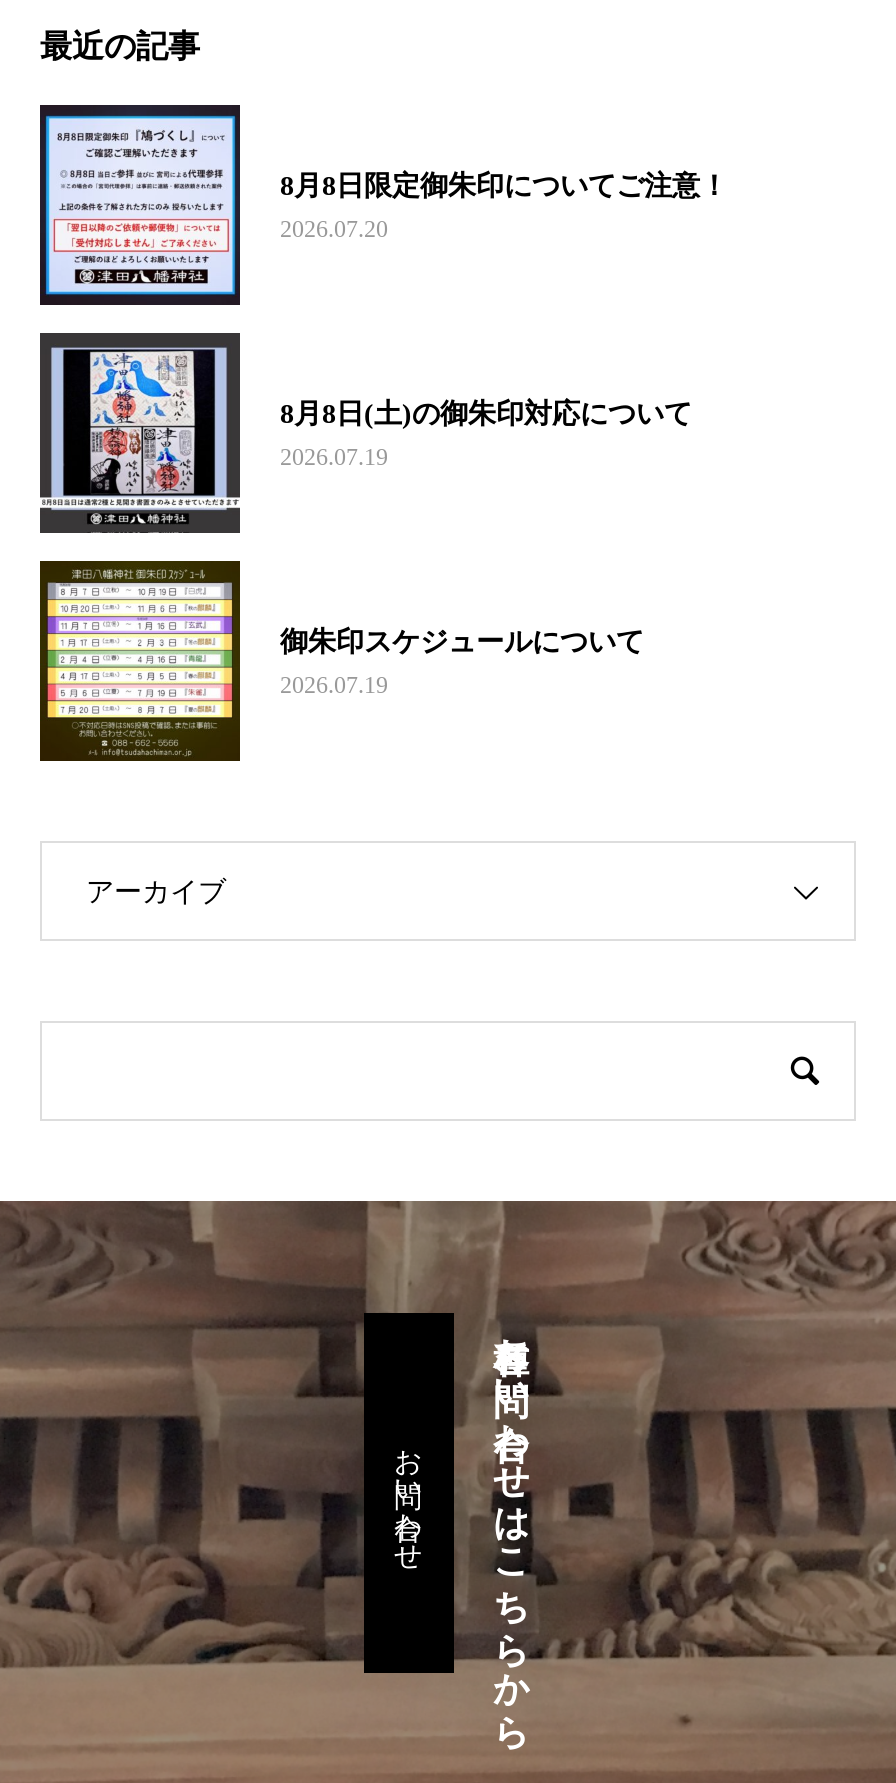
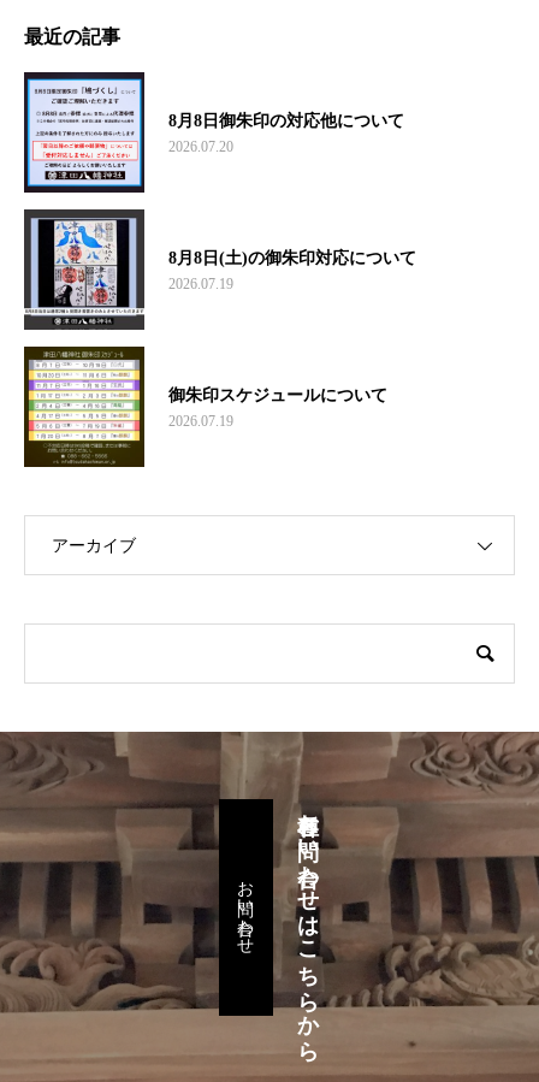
- 8月8日限定御朱印についてご注意！
+ 8月8日御朱印の対応他について
